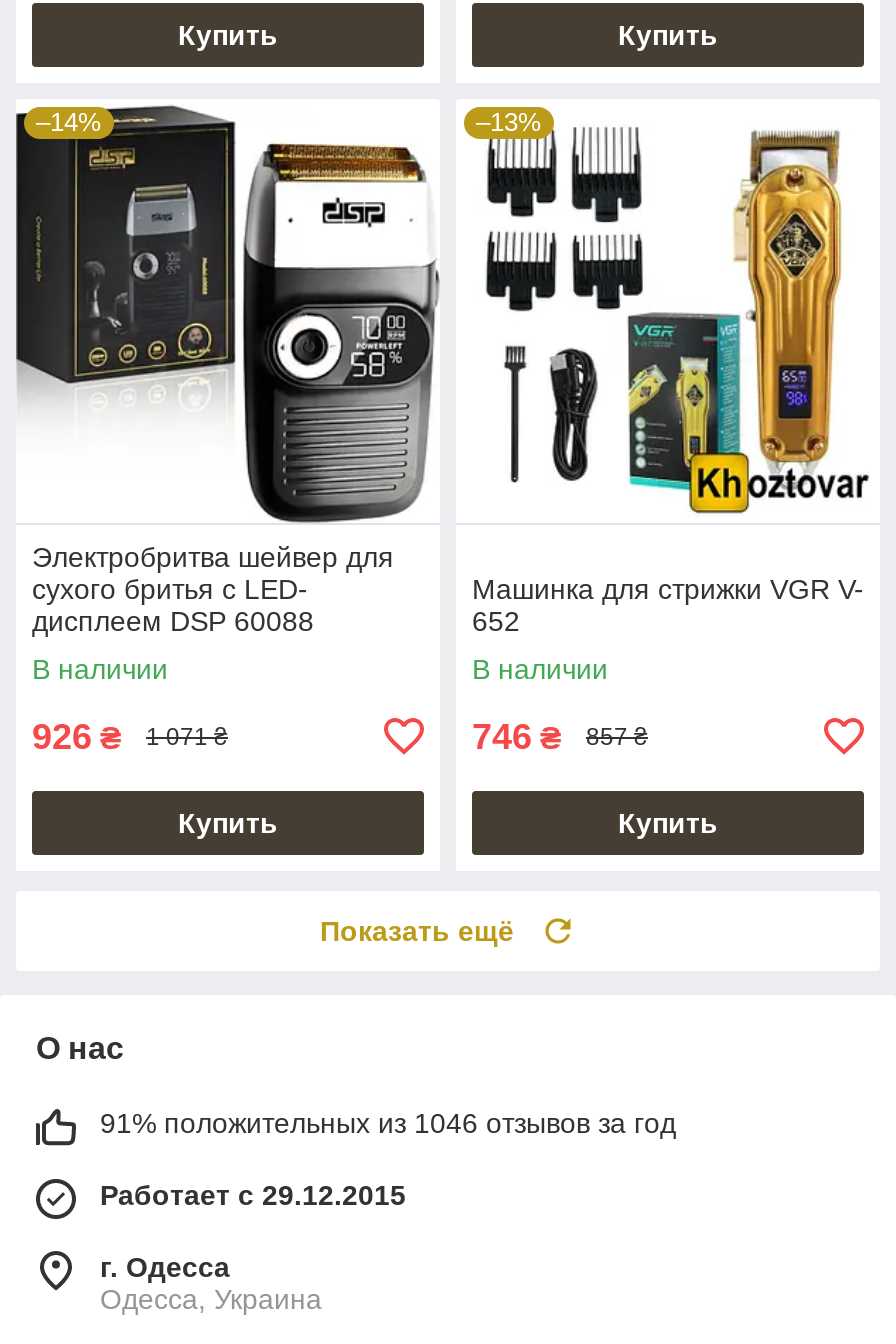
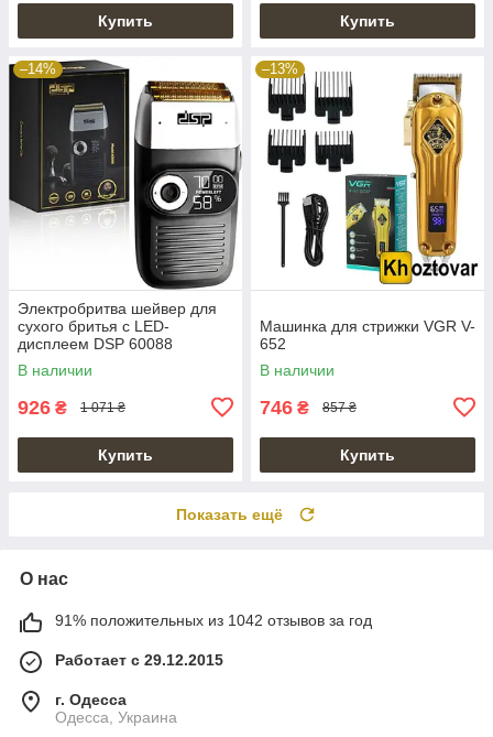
- 91% положительных из 1046 отзывов за год
+ 91% положительных из 1042 отзывов за год
